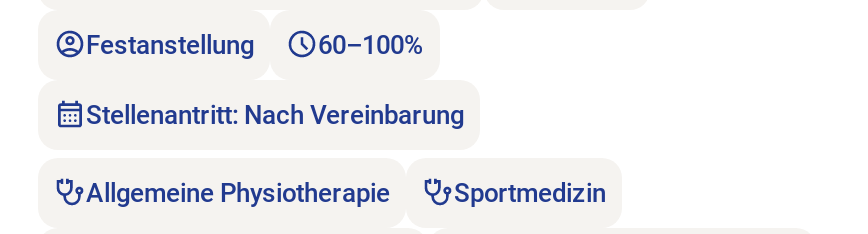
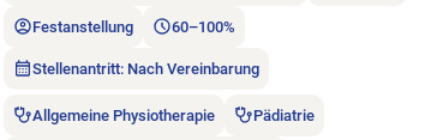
- Sportmedizin
+ Pädiatrie
